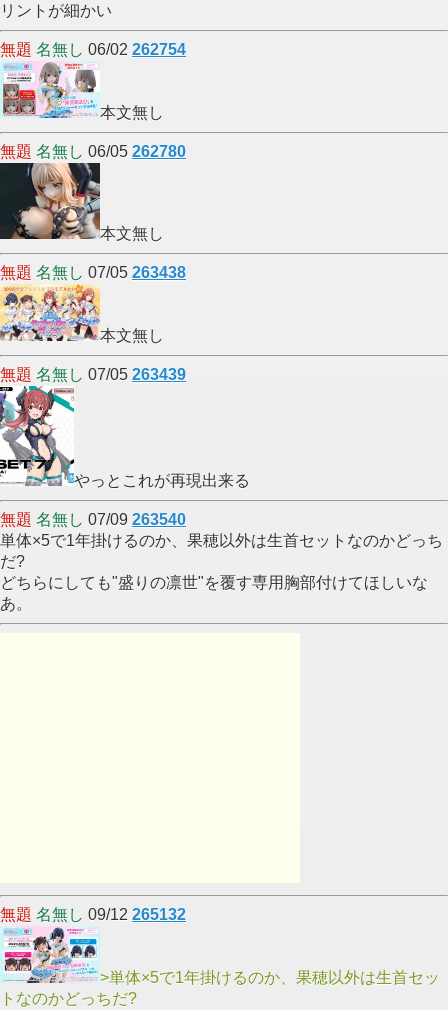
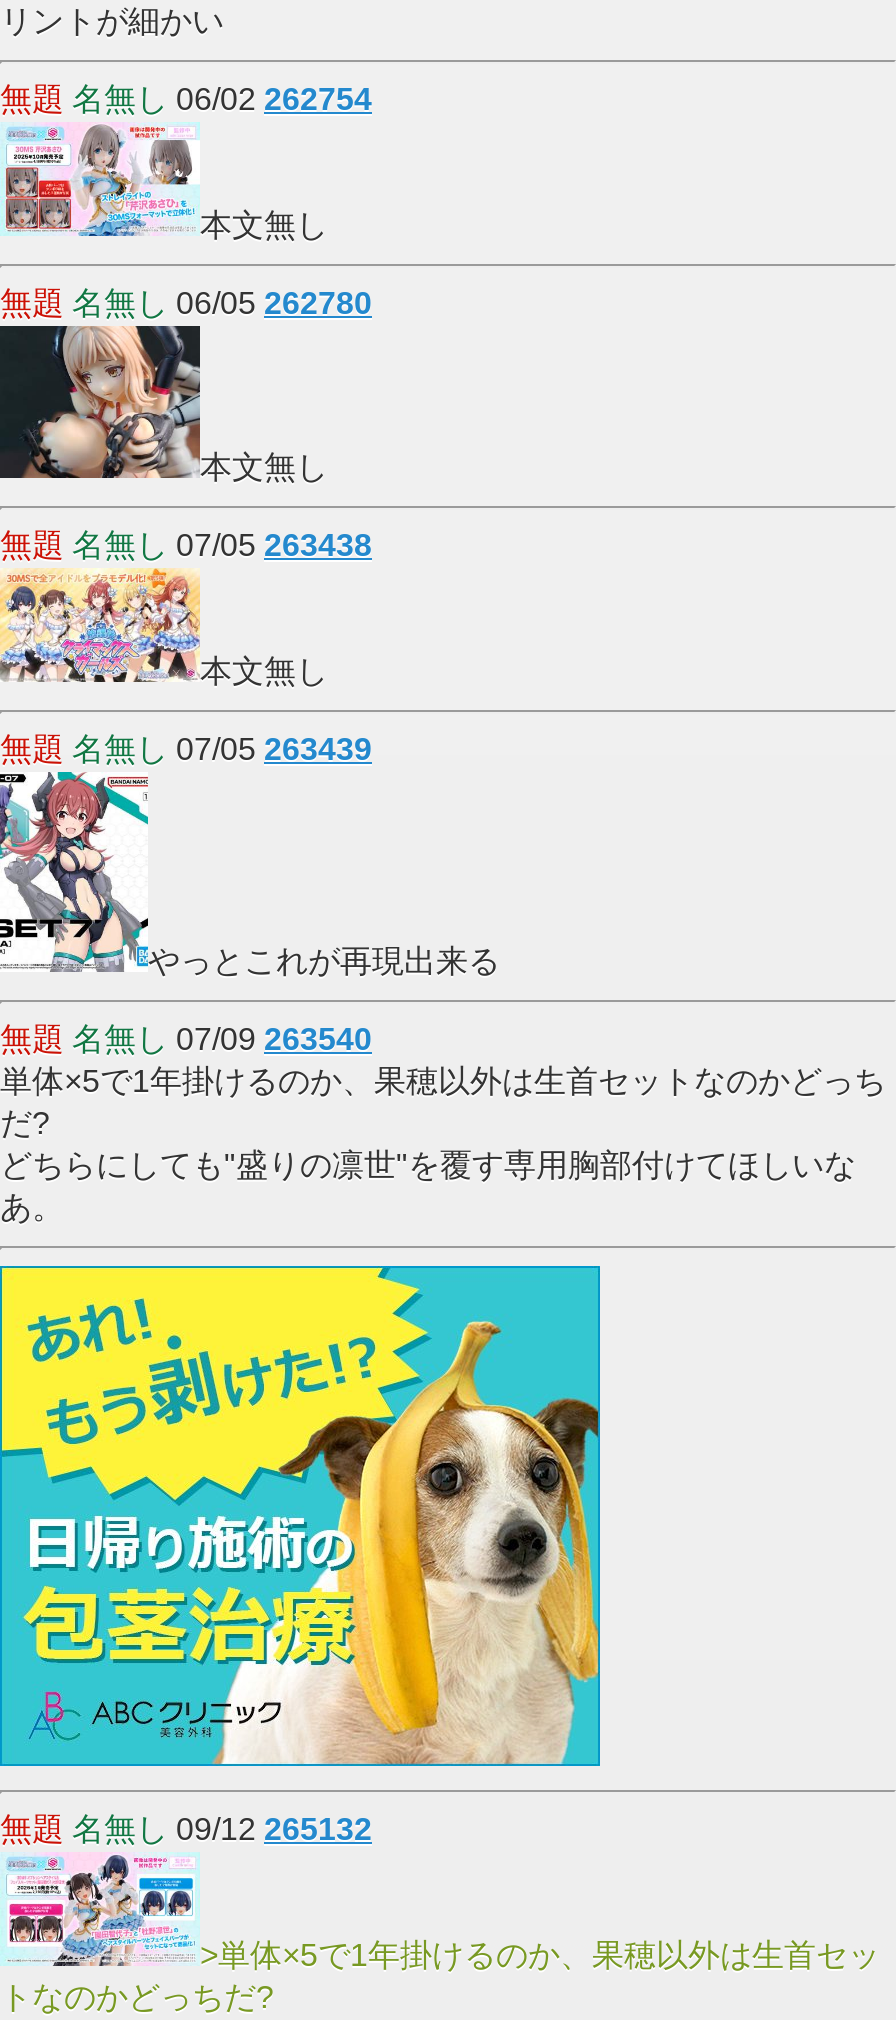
+ [image]
